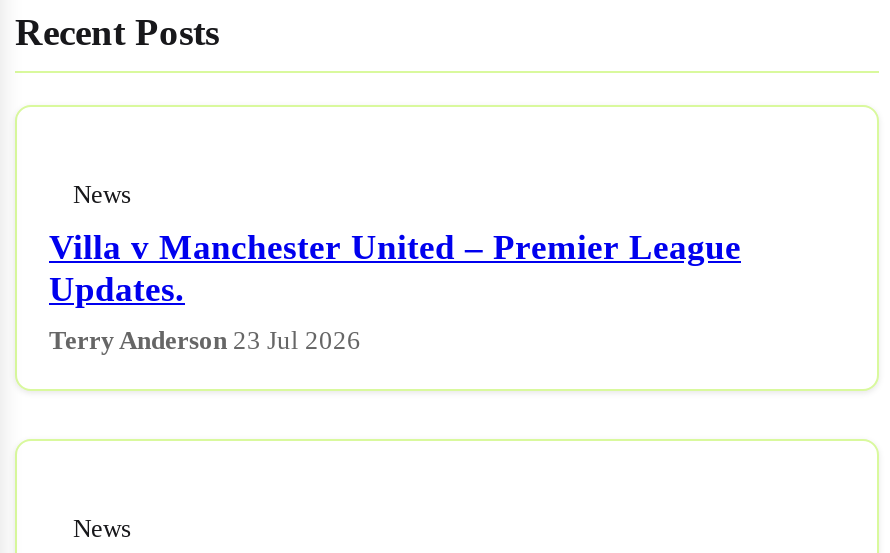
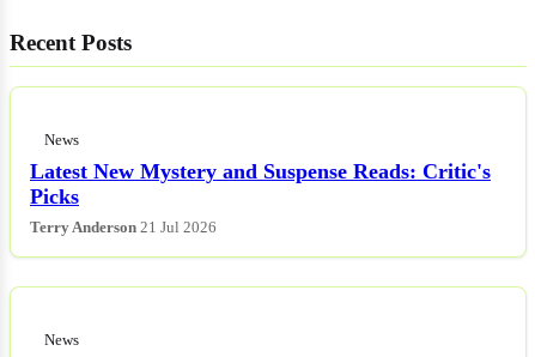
- Villa v Manchester United – Premier League
- Updates.
- Terry Anderson 23 Jul 2026
+ Latest New Mystery and Suspense Reads: Critic's
+ Picks
+ Terry Anderson 21 Jul 2026
